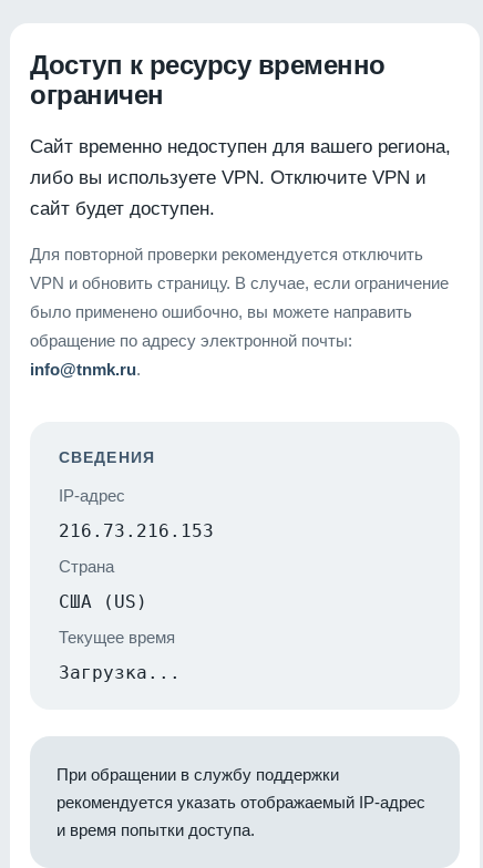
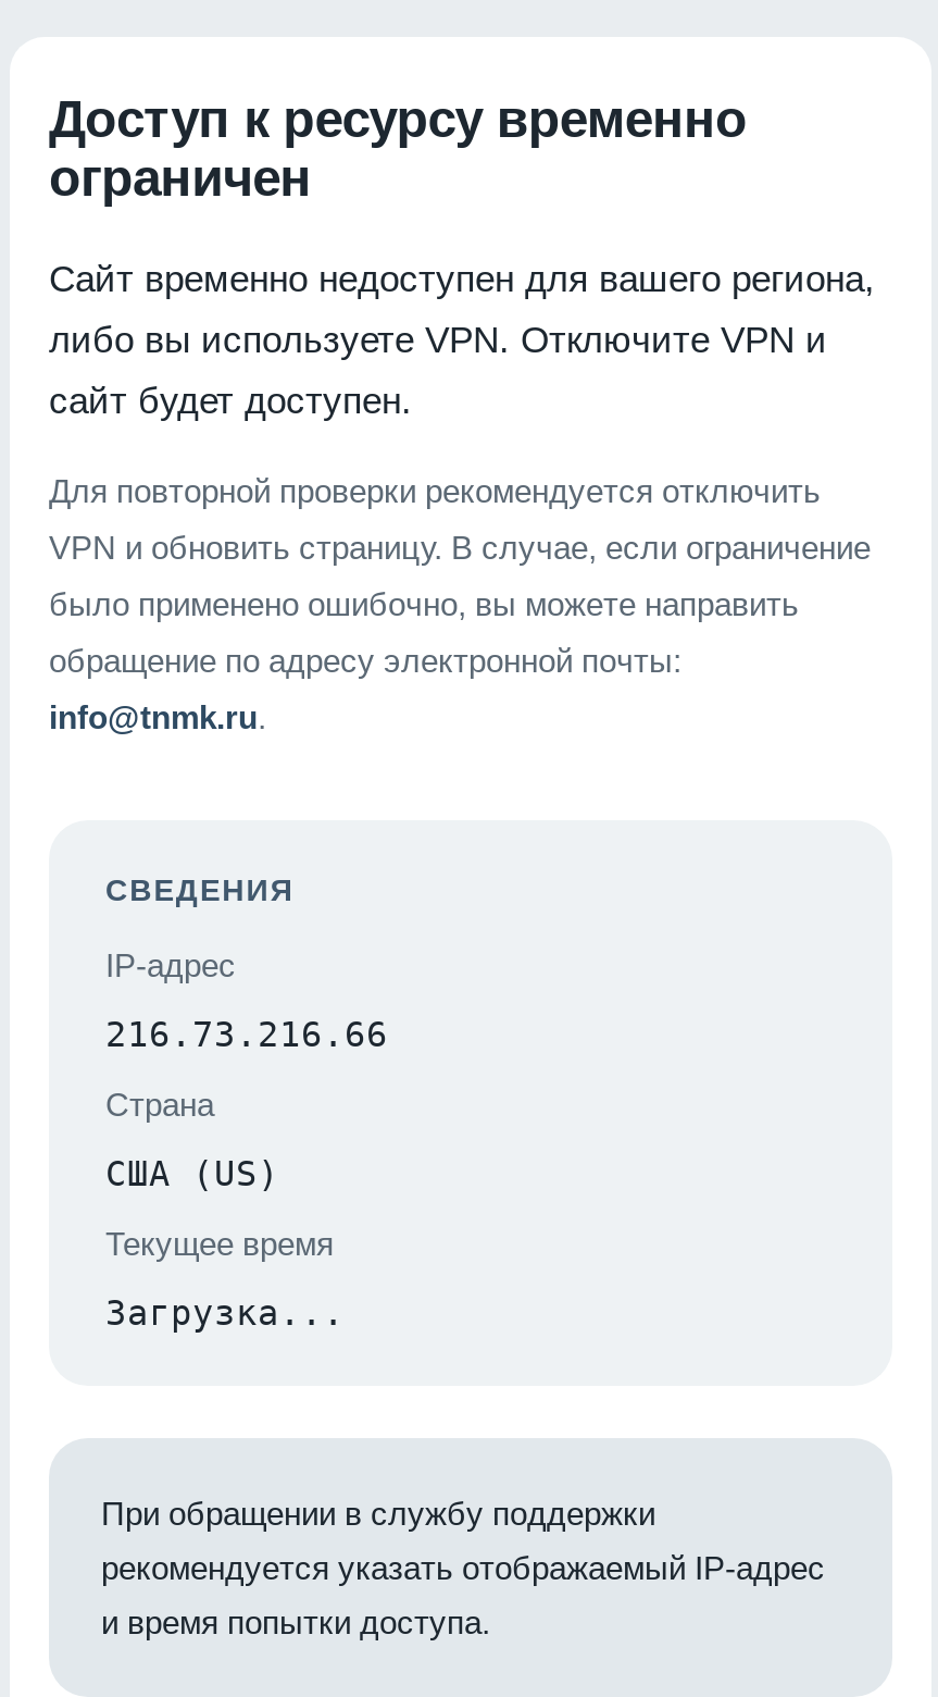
- 216.73.216.153
+ 216.73.216.66
